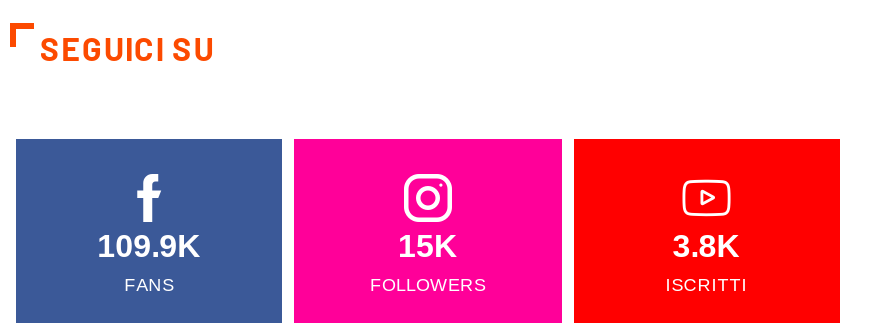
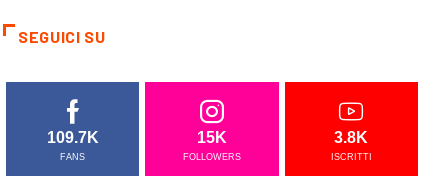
- 109.9K
+ 109.7K
